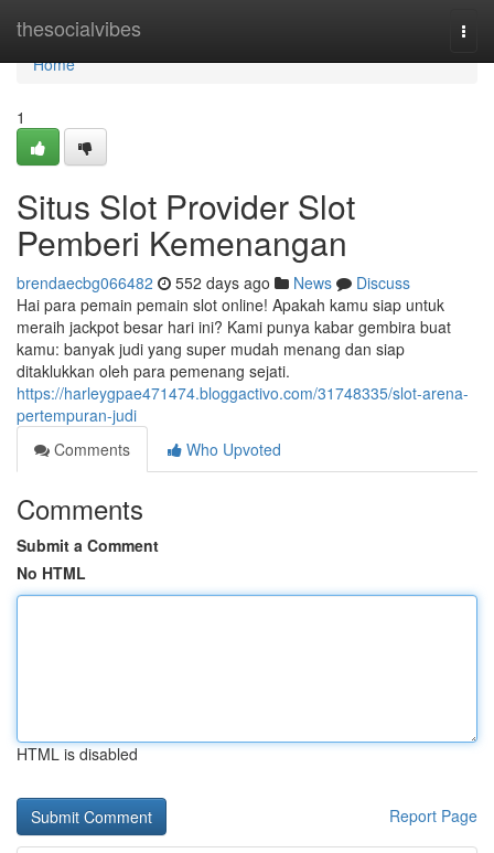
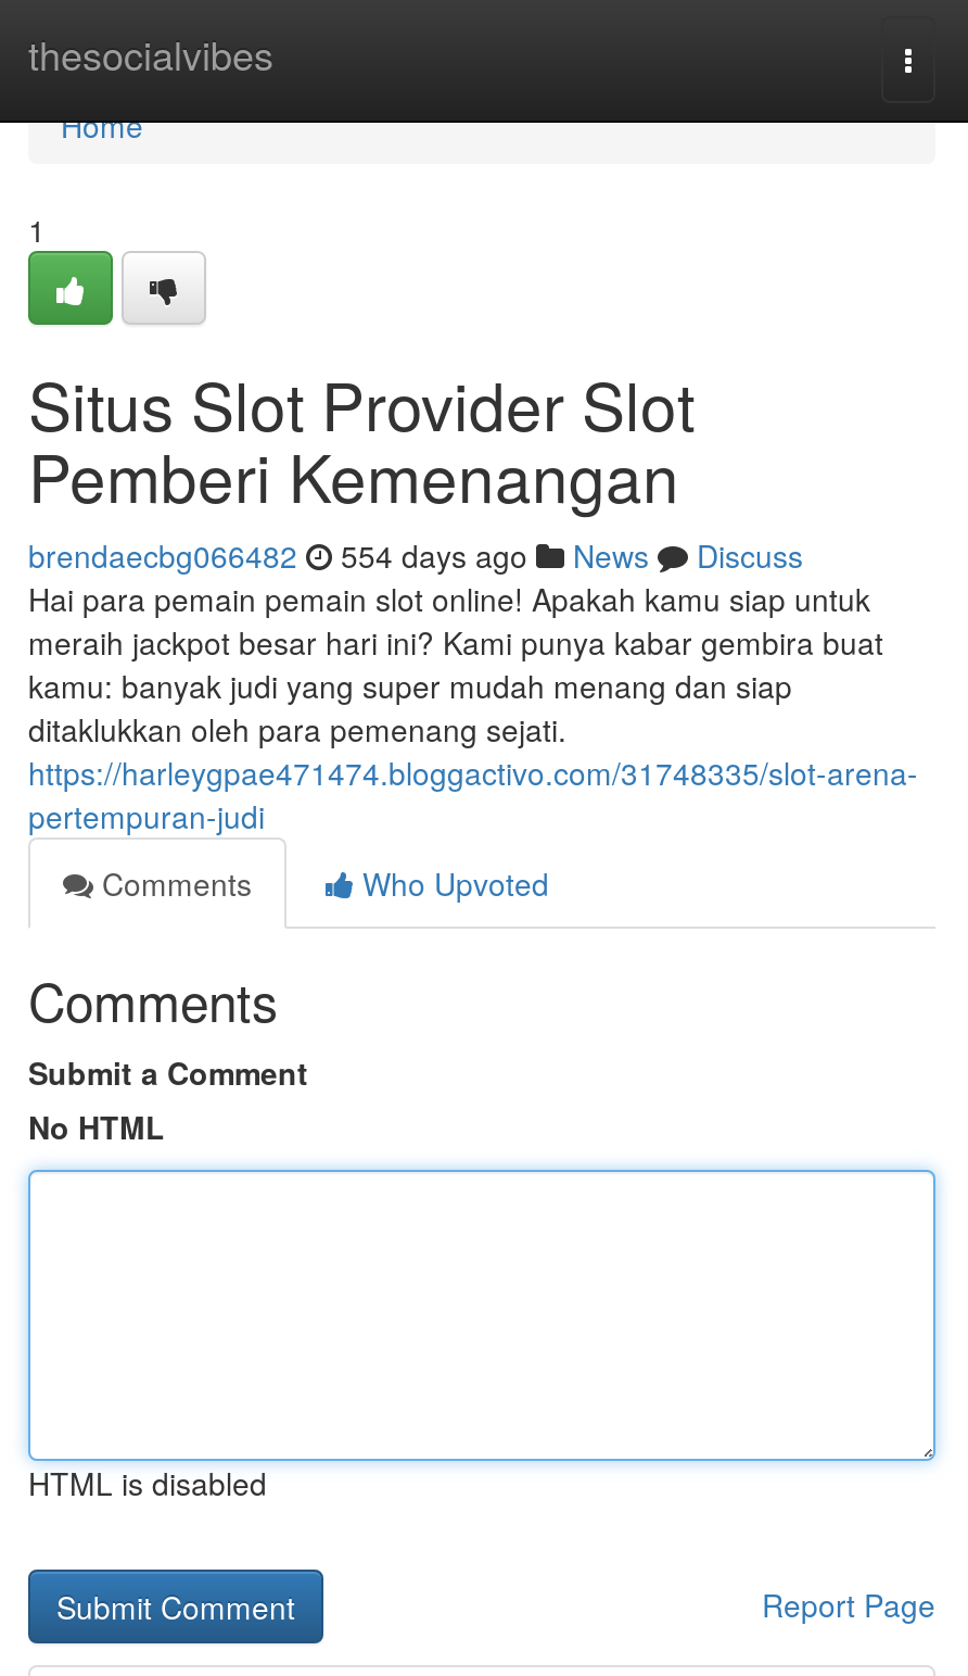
- brendaecbg066482 552 days ago News Discuss
+ brendaecbg066482 554 days ago News Discuss
